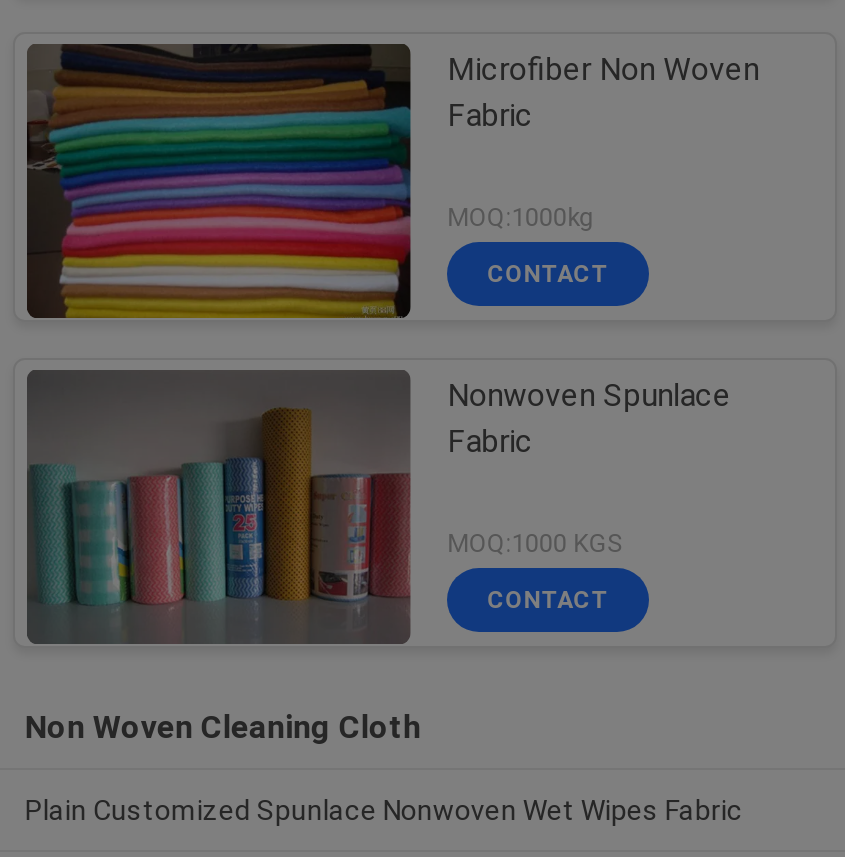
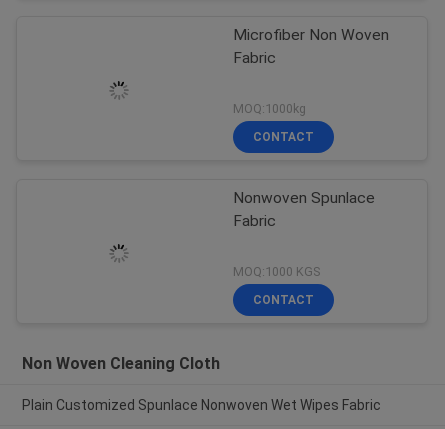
- [image]

- [image]
